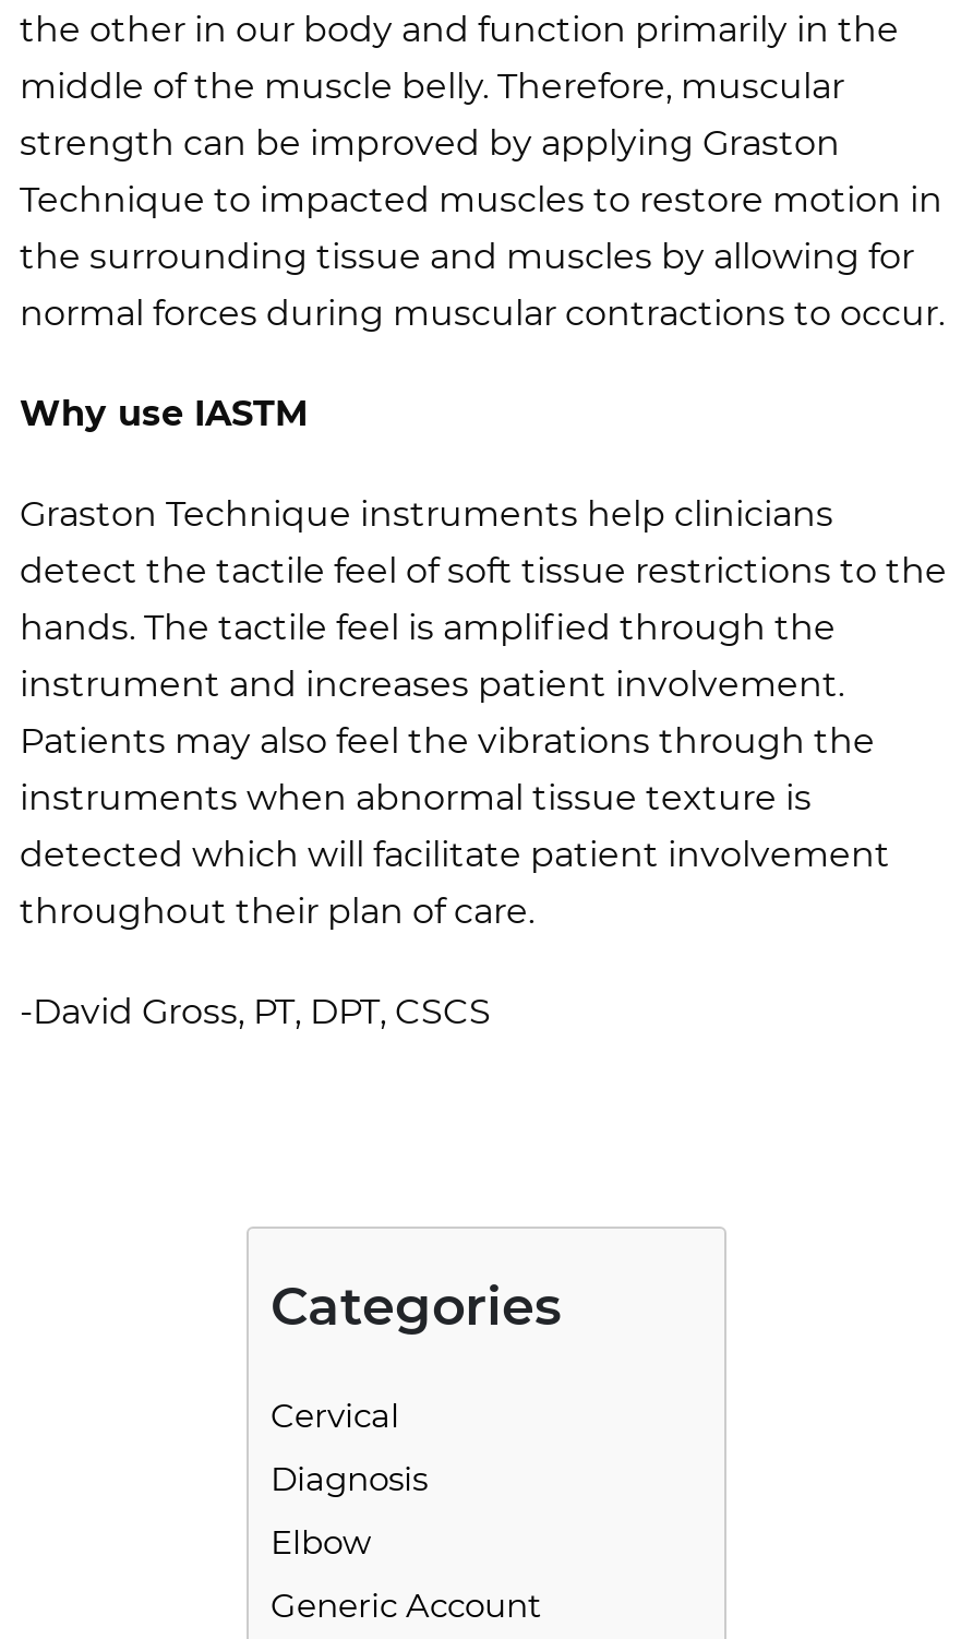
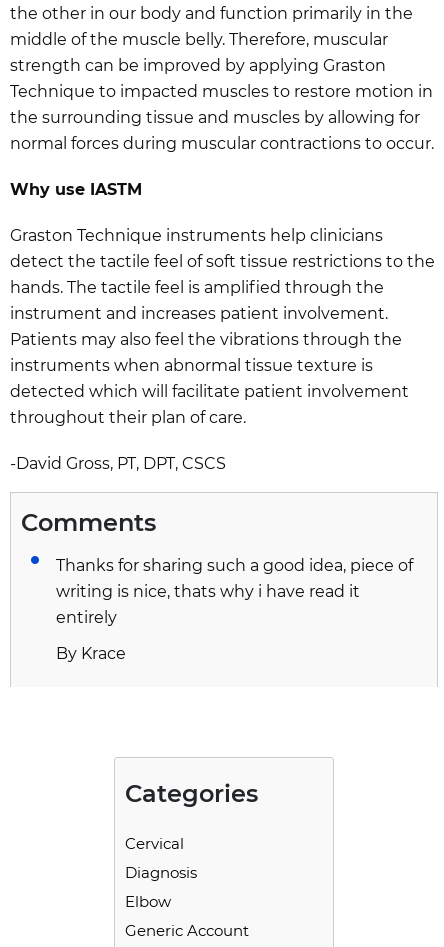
+ Comments
+ Thanks for sharing such a good idea, piece of
+ writing is nice, thats why i have read it
+ entirely
+ By Krace
